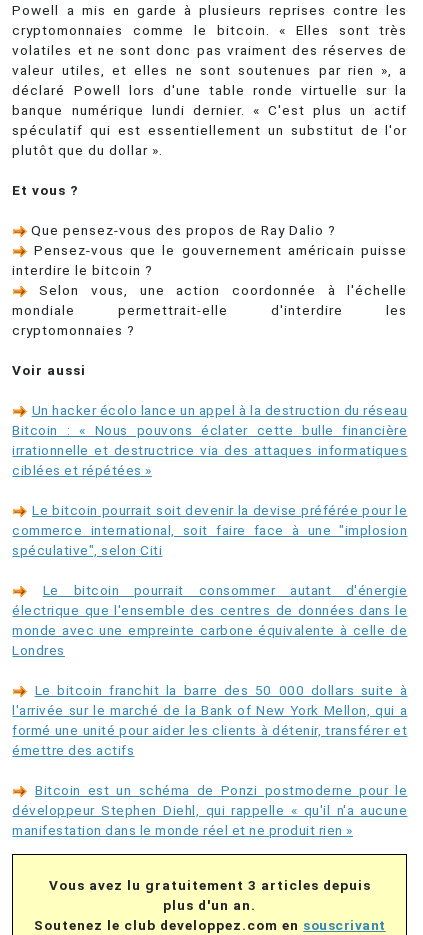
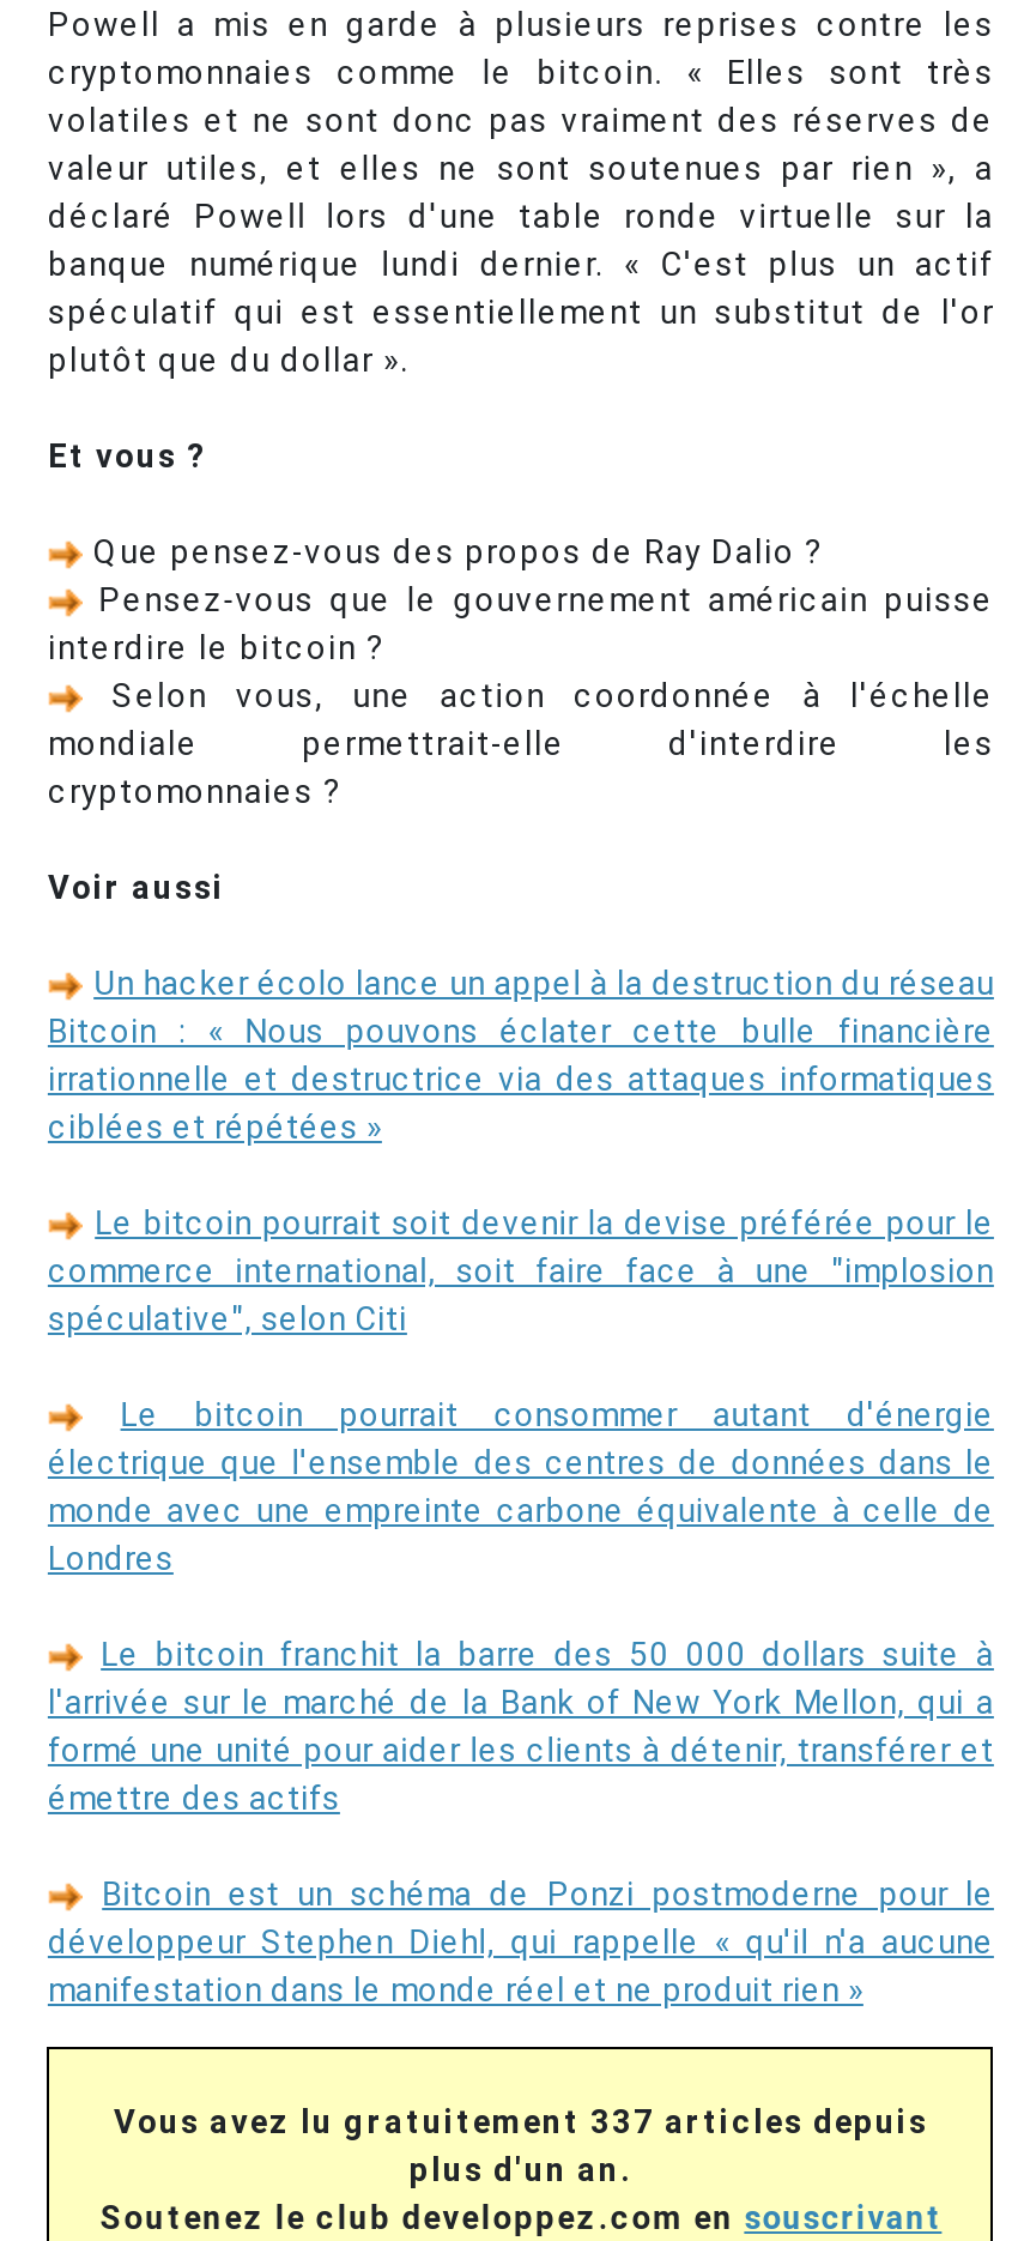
- Vous avez lu gratuitement 3 articles depuis
+ Vous avez lu gratuitement 337 articles depuis
